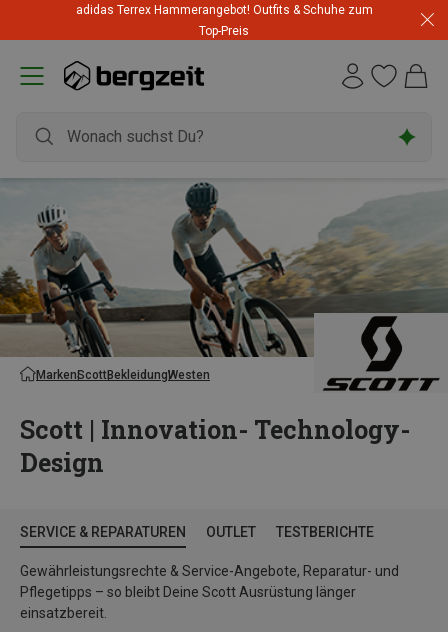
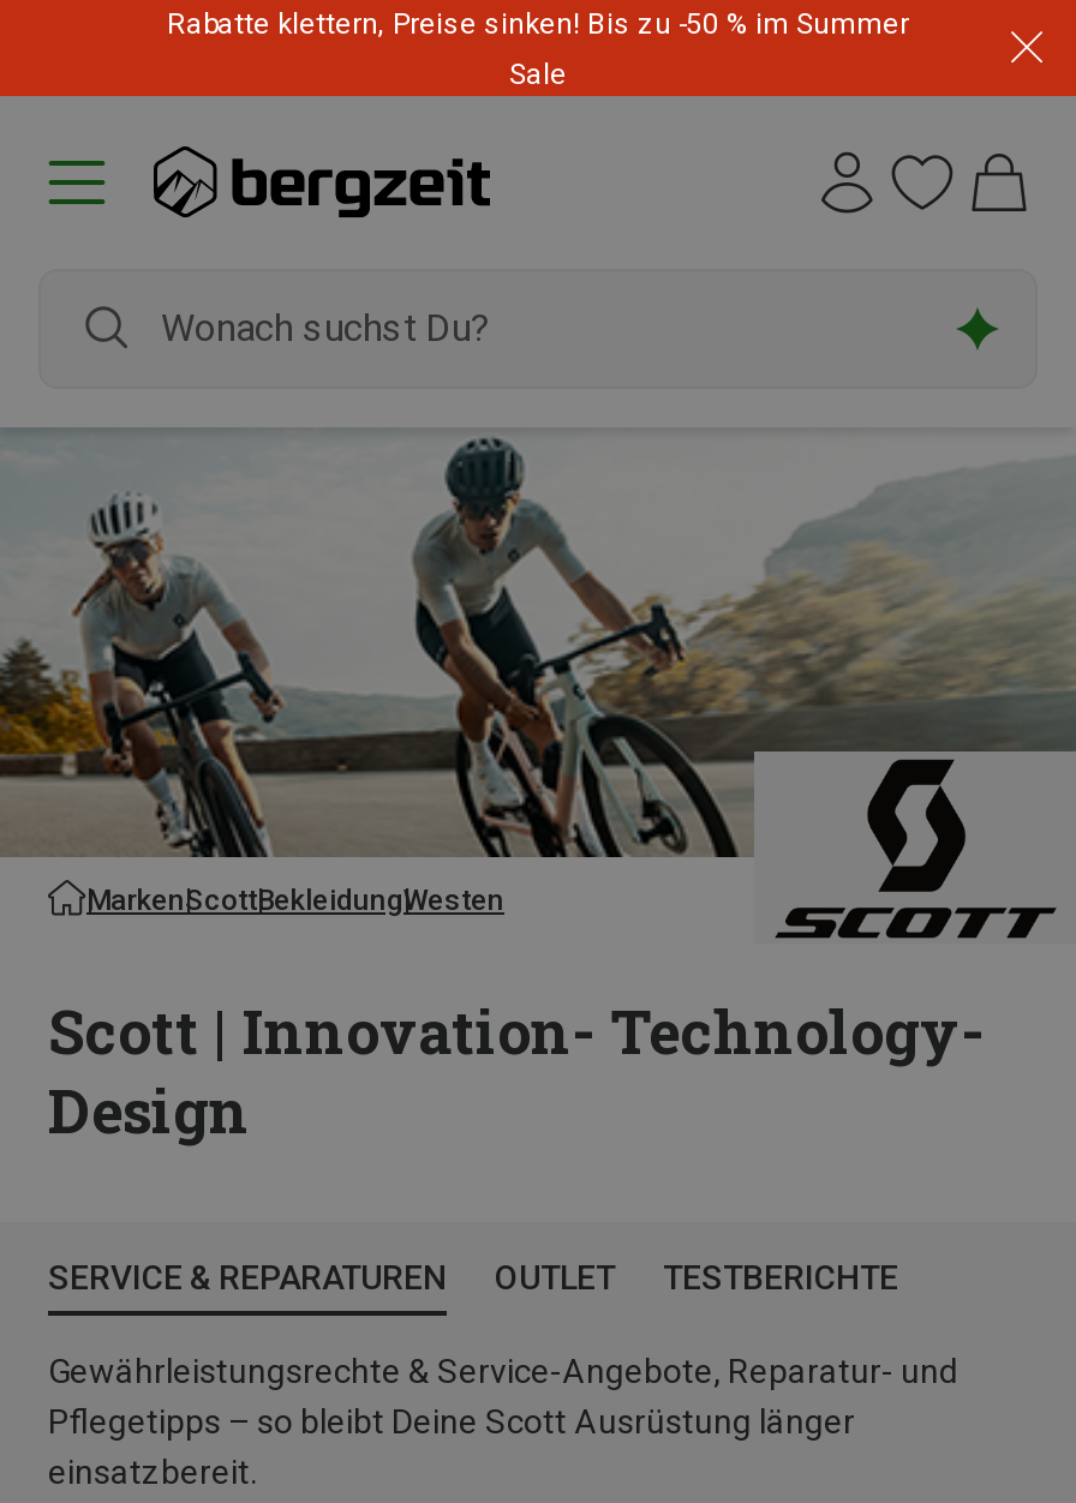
- adidas Terrex Hammerangebot! Outfits & Schuhe zum
+ Rabatte klettern, Preise sinken! Bis zu -50 % im Summer

- Top-Preis
+ Sale
